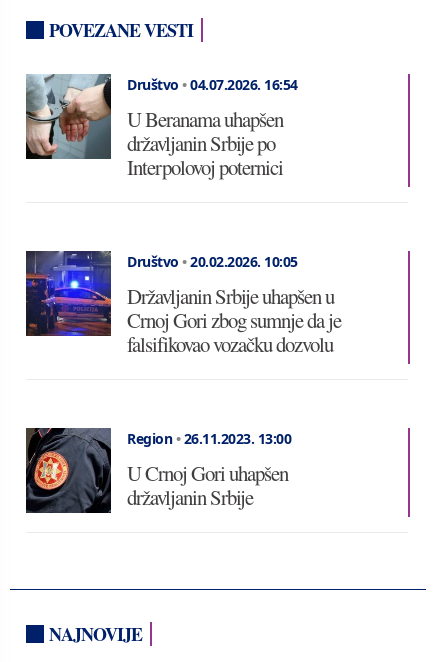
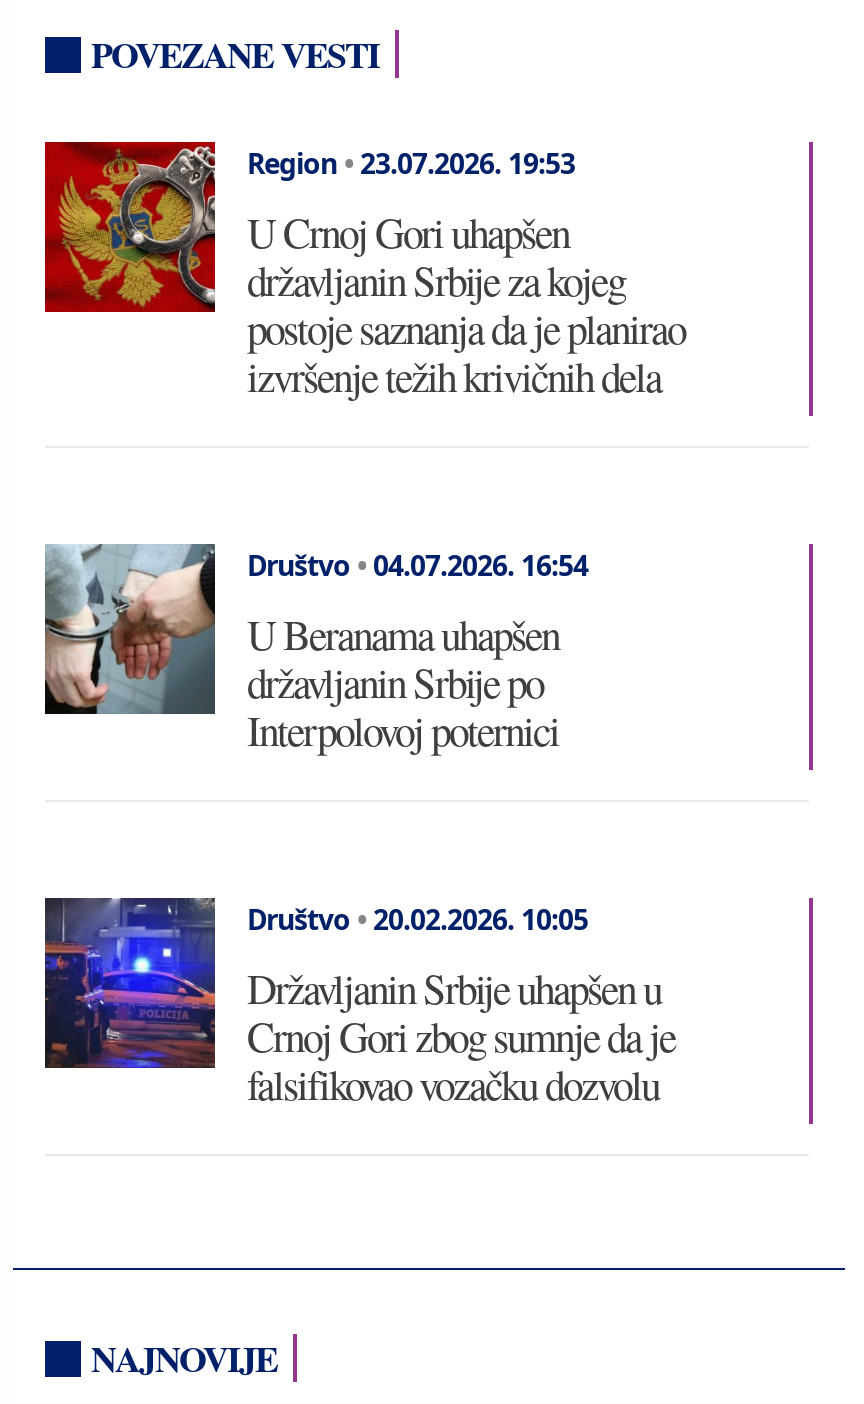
+ [image]
+ Region • 23.07.2026. 19:53
+ državljanin Srbije za kojeg
+ postoje saznanja da je planirao
+ izvršenje težih krivičnih dela

moved down: [image] | Društvo • 04.07.2026. 16:54 | U Beranama uhapšen | ... | Crnoj Gori zbog sumnje da je | falsifikovao vozačku dozvolu

- [image]
- Region • 26.11.2023. 13:00
- državljanin Srbije

moved up: U Crnoj Gori uhapšen
